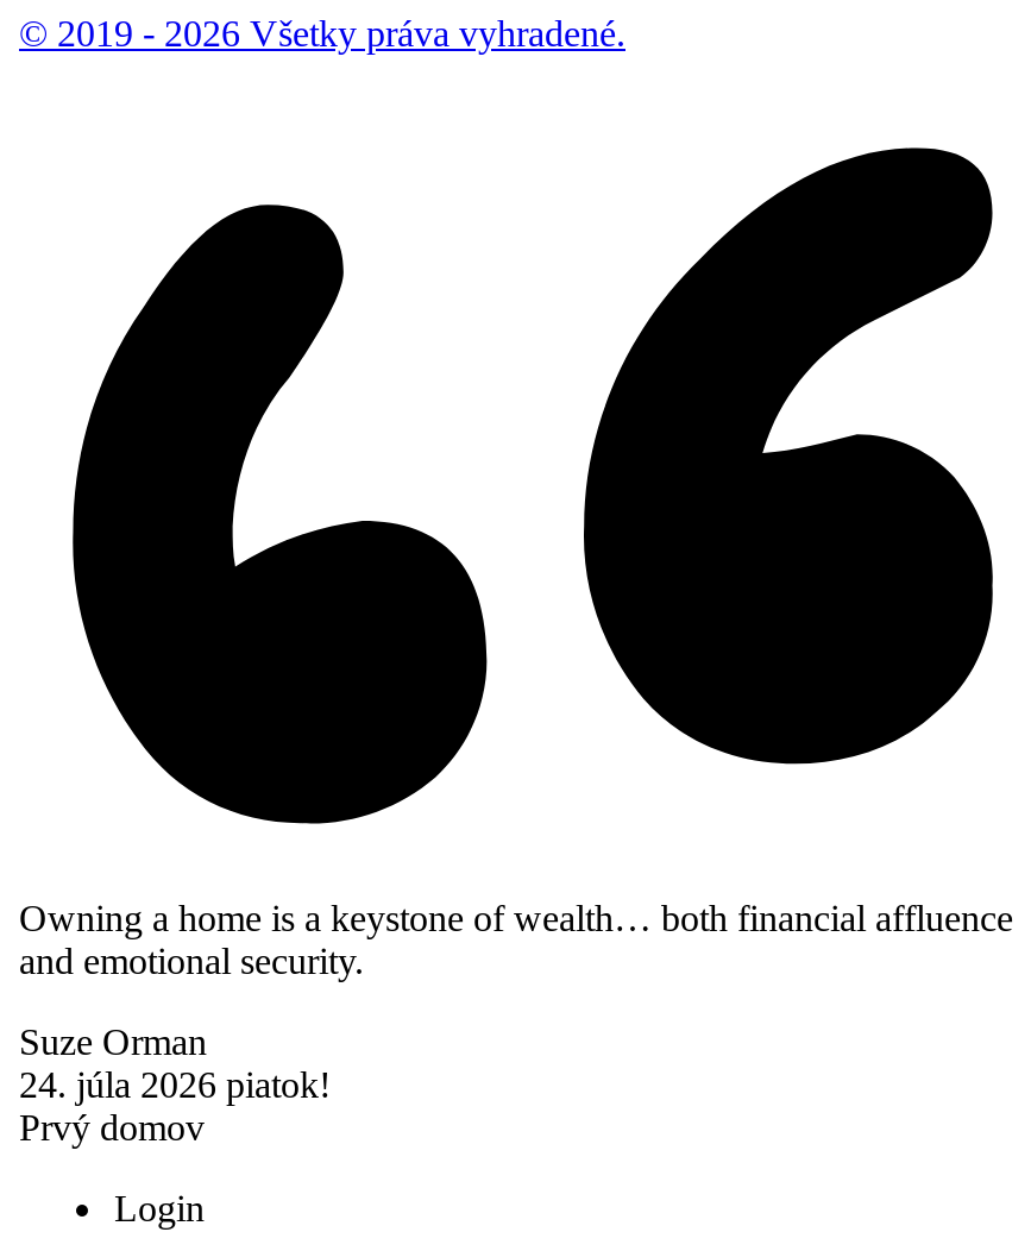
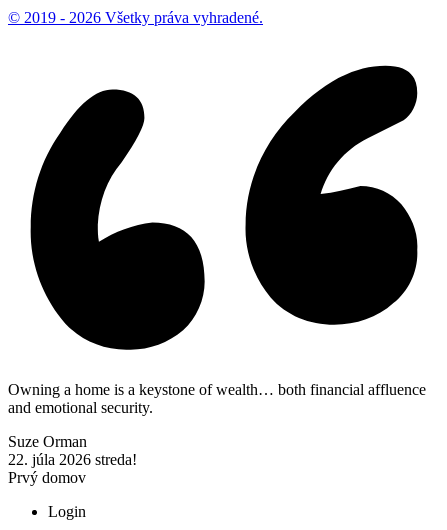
- 24. júla 2026 piatok!
+ 22. júla 2026 streda!
